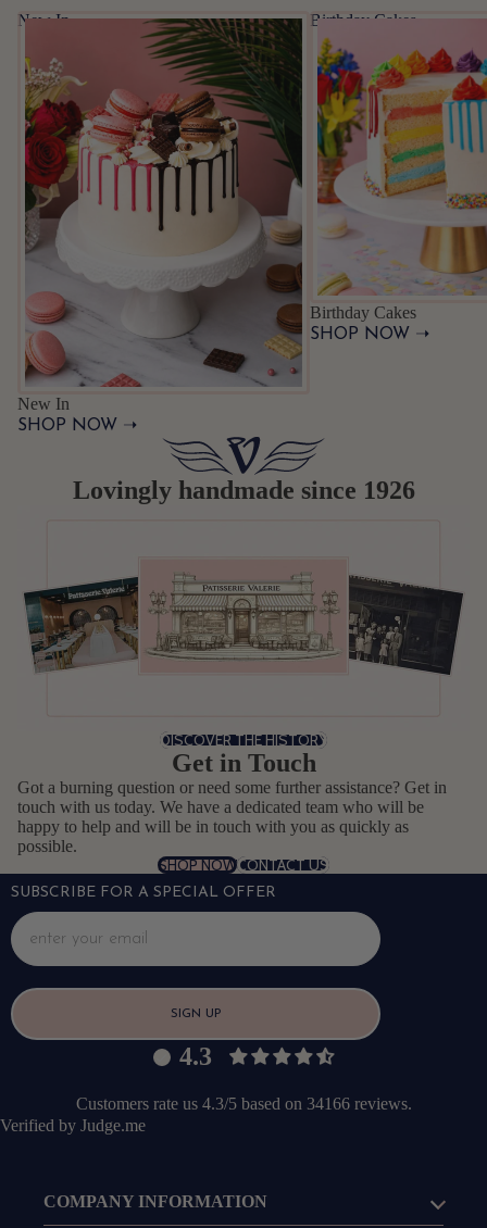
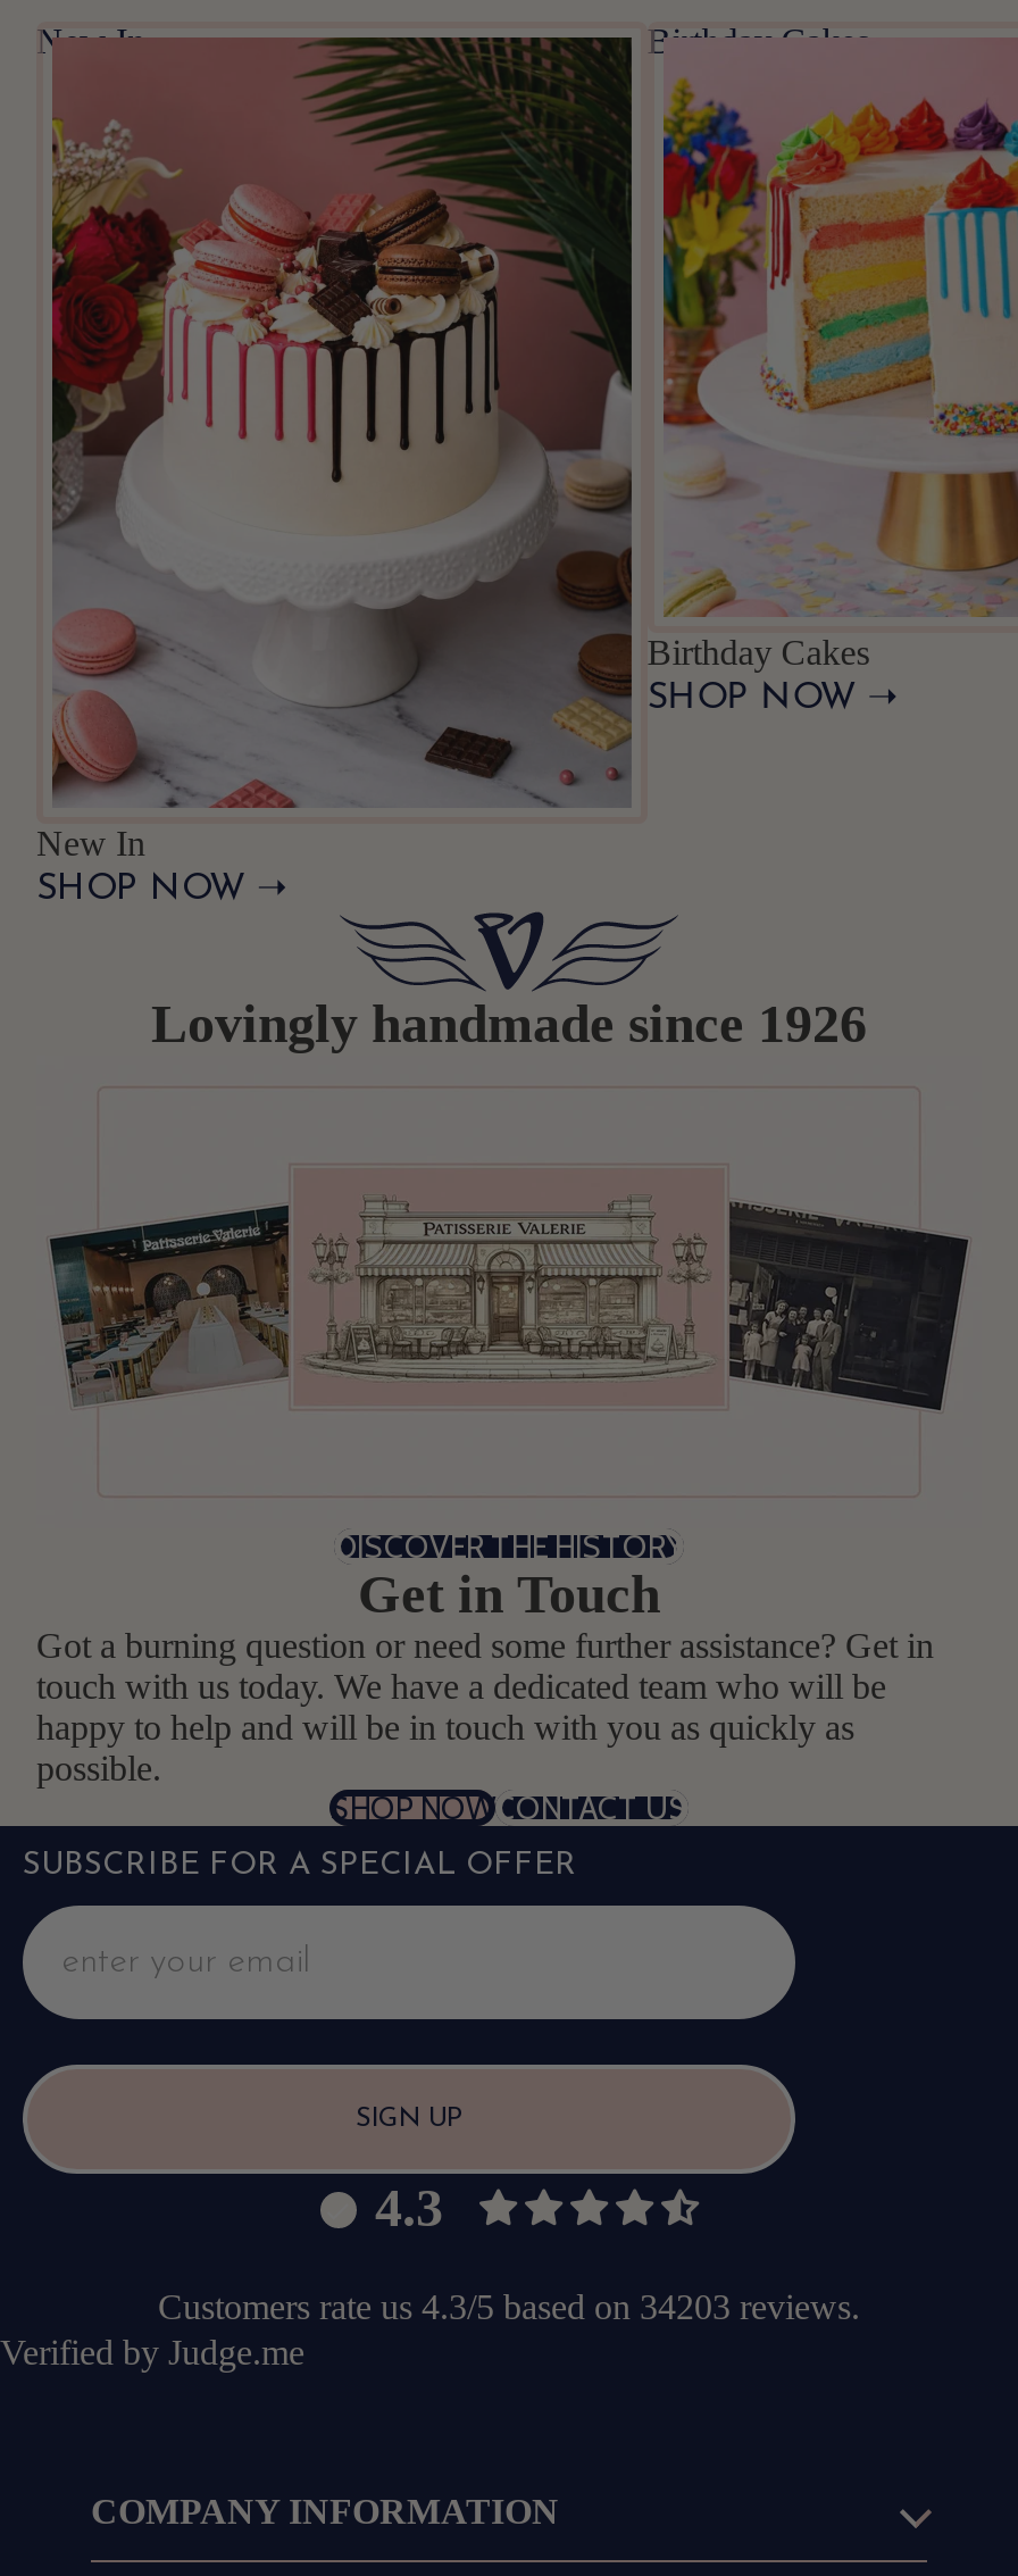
- Customers rate us 4.3/5 based on 34166 reviews.
+ Customers rate us 4.3/5 based on 34203 reviews.
